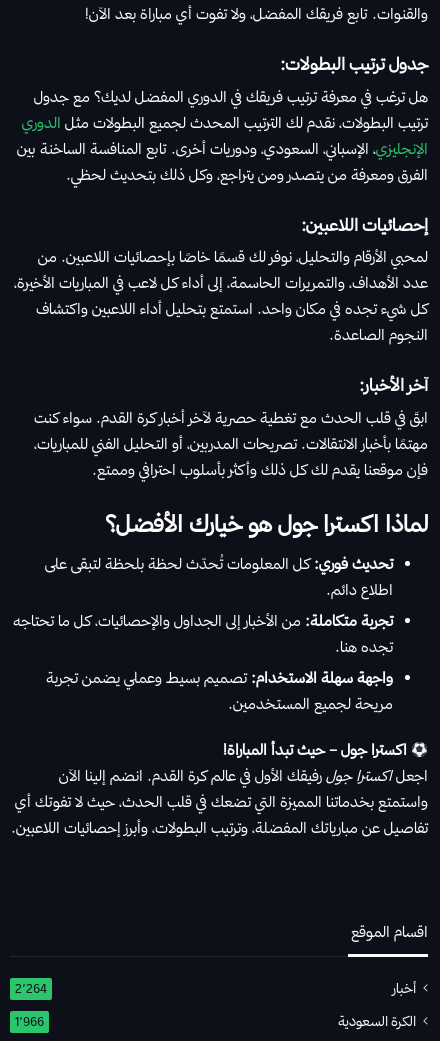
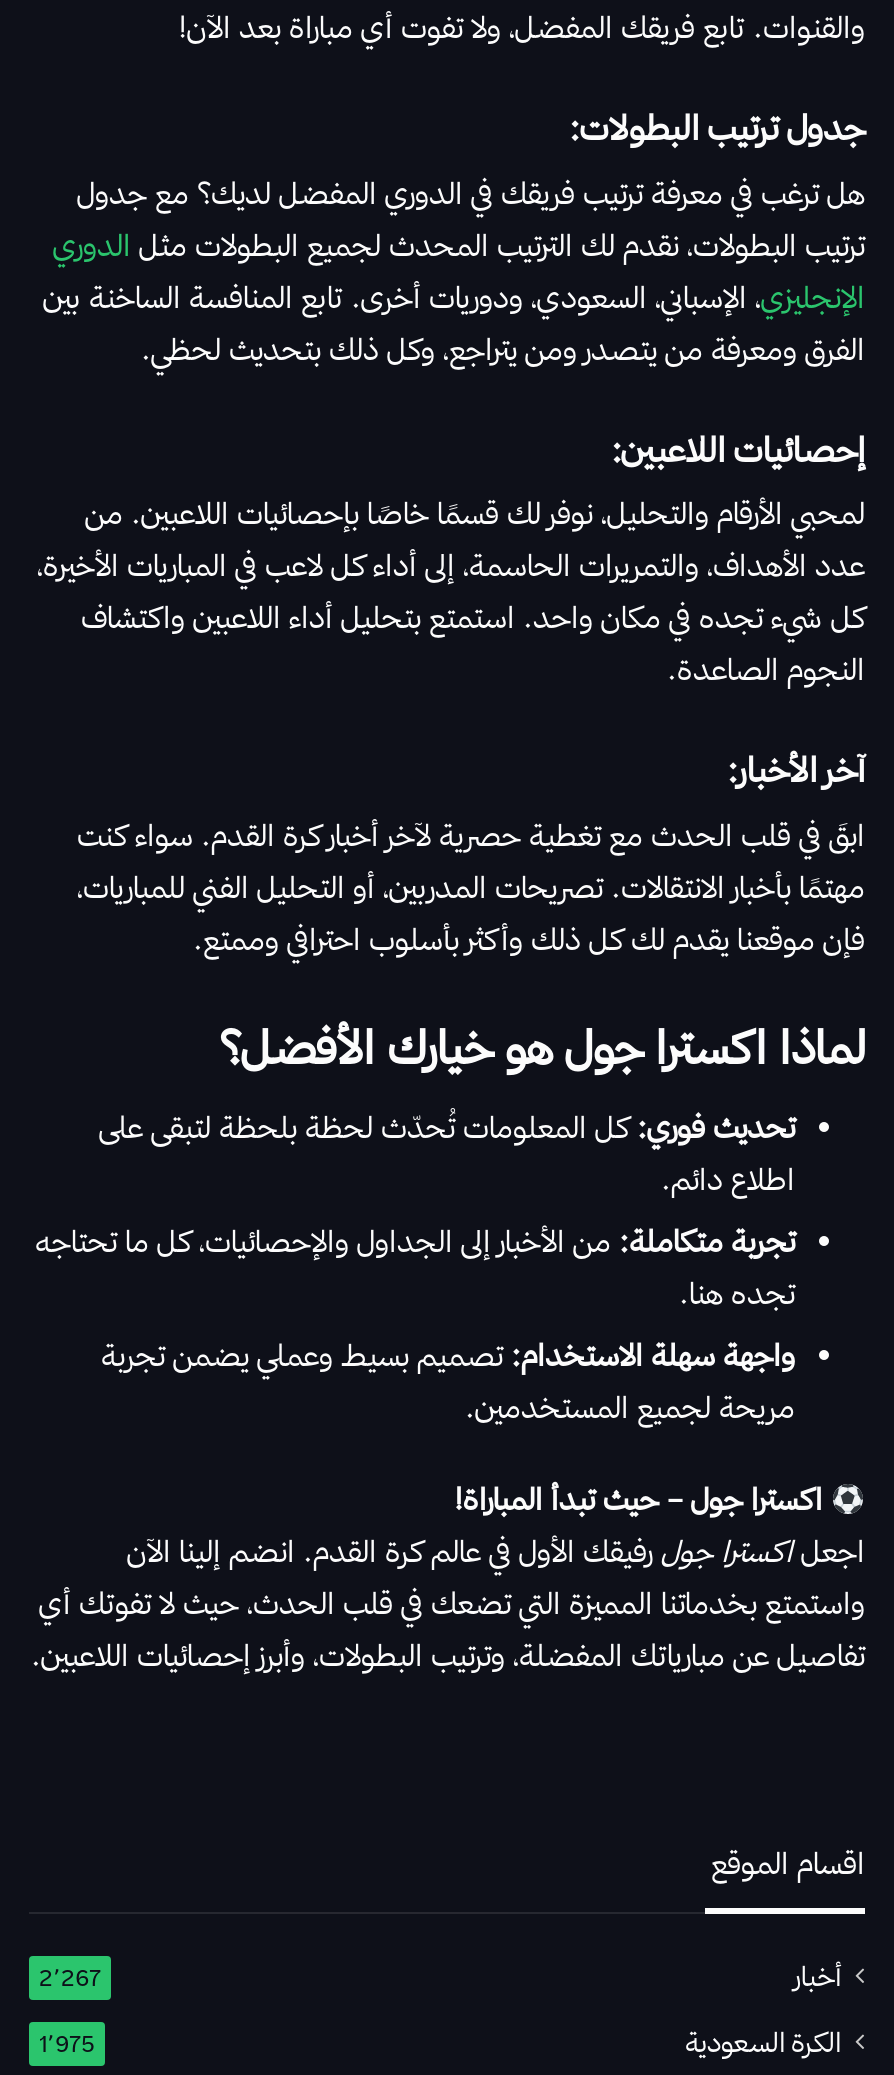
- 2٬264
+ 2٬267

- 1٬966
+ 1٬975
